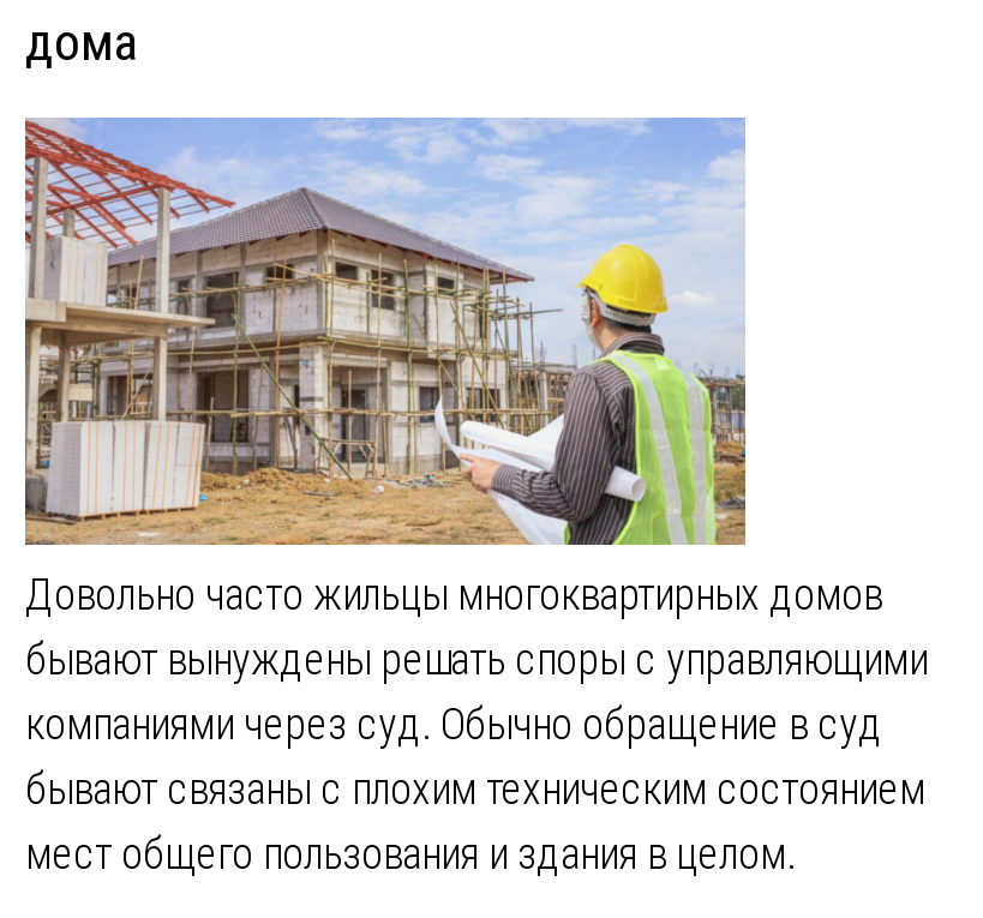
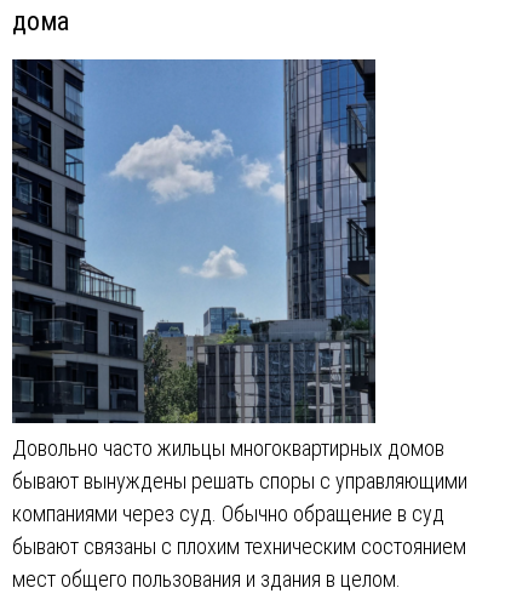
- [image]
+ [image]
